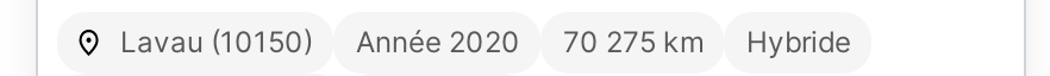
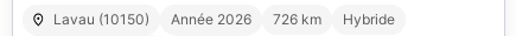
- Année 2020
+ Année 2026

- 70 275 km
+ 726 km
